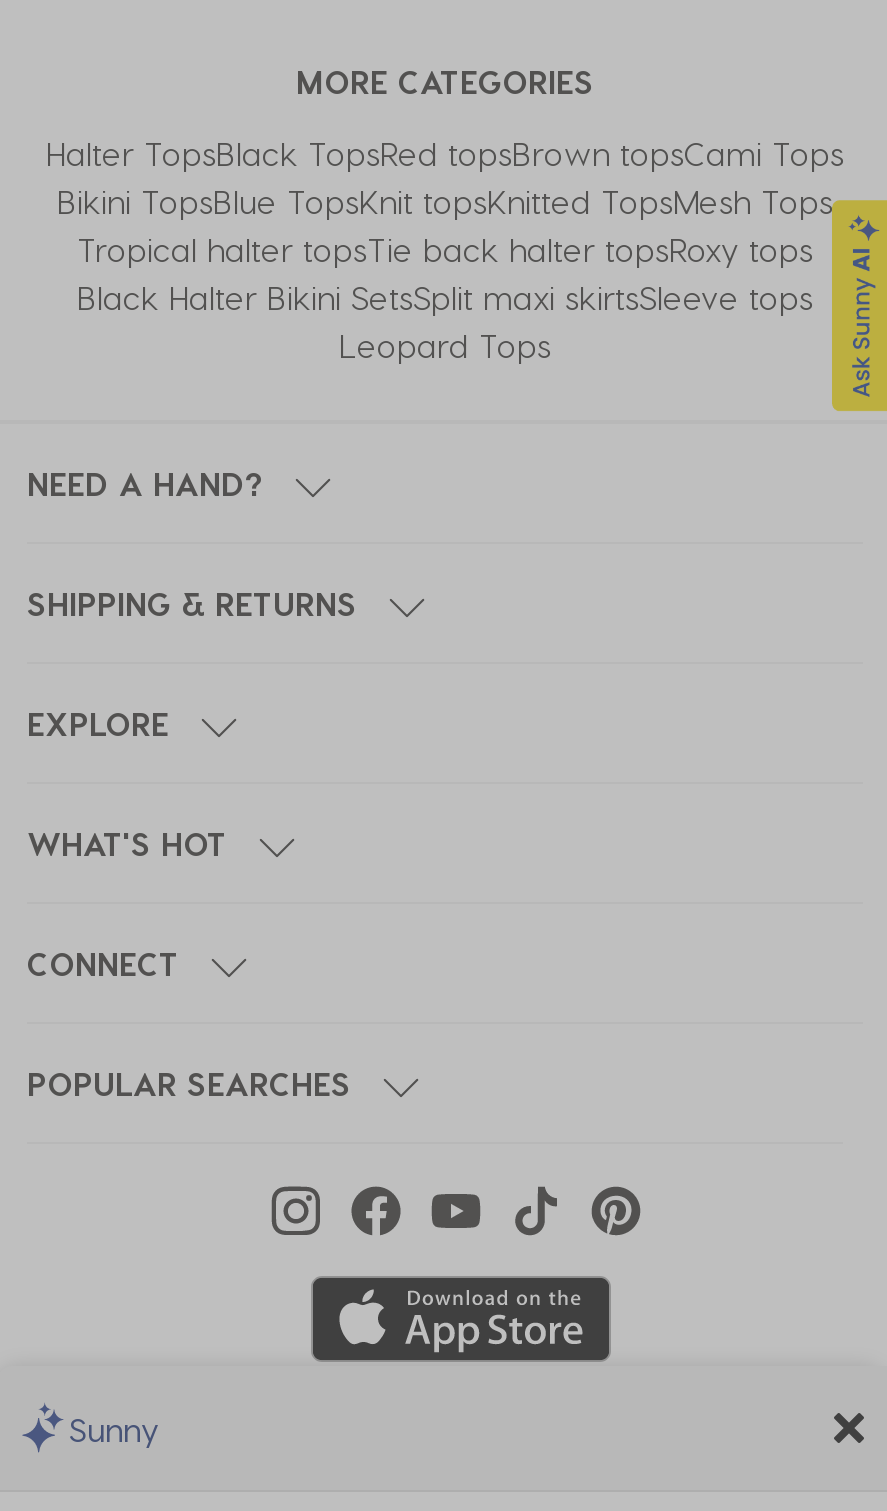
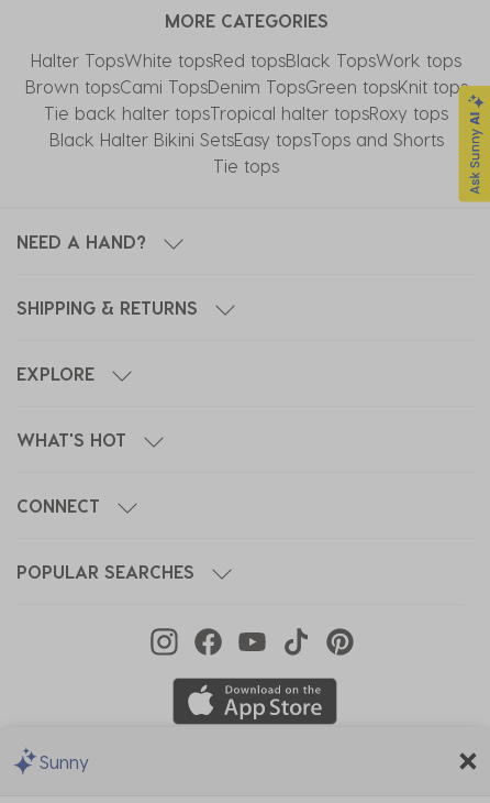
- Halter TopsBlack TopsRed topsBrown topsCami Tops
- Bikini TopsBlue TopsKnit topsKnitted TopsMesh Tops
- Tropical halter topsTie back halter topsRoxy tops
- Black Halter Bikini SetsSplit maxi skirtsSleeve tops
- Leopard Tops
+ Halter TopsWhite topsRed topsBlack TopsWork tops
+ Brown topsCami TopsDenim TopsGreen topsKnit tops
+ Tie back halter topsTropical halter topsRoxy tops
+ Black Halter Bikini SetsEasy topsTops and Shorts
+ Tie tops
